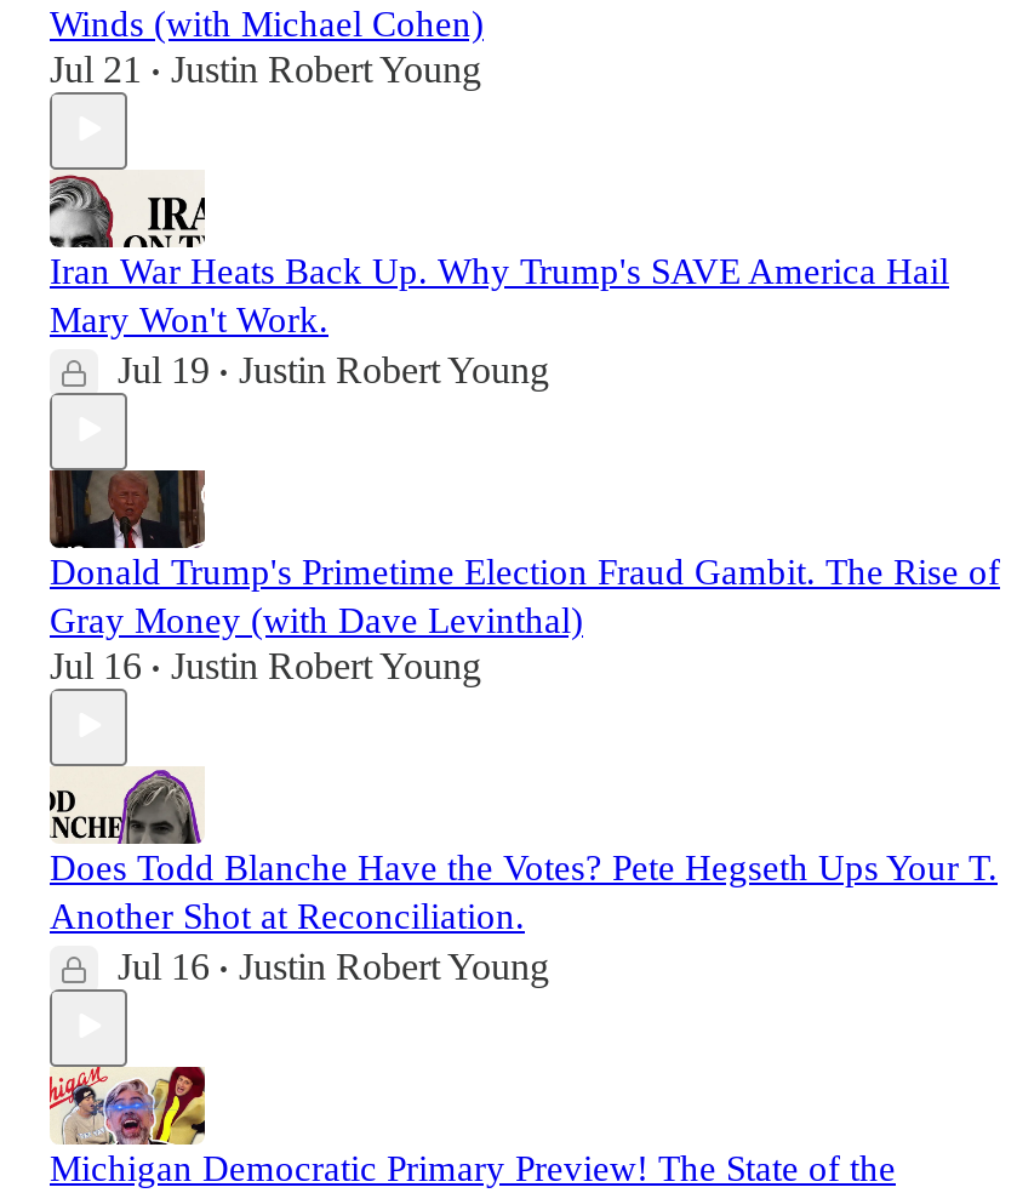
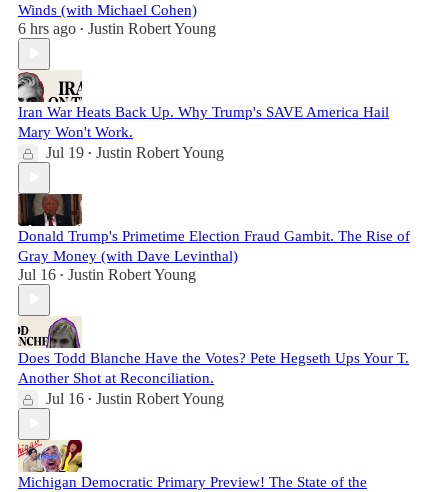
- Jul 21 • Justin Robert Young
+ 6 hrs ago • Justin Robert Young
